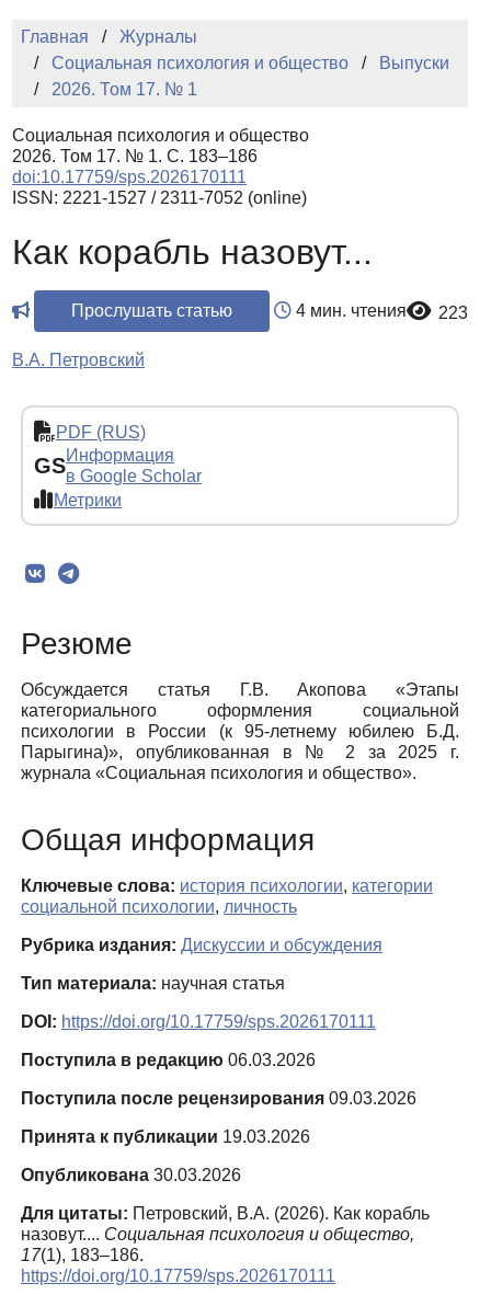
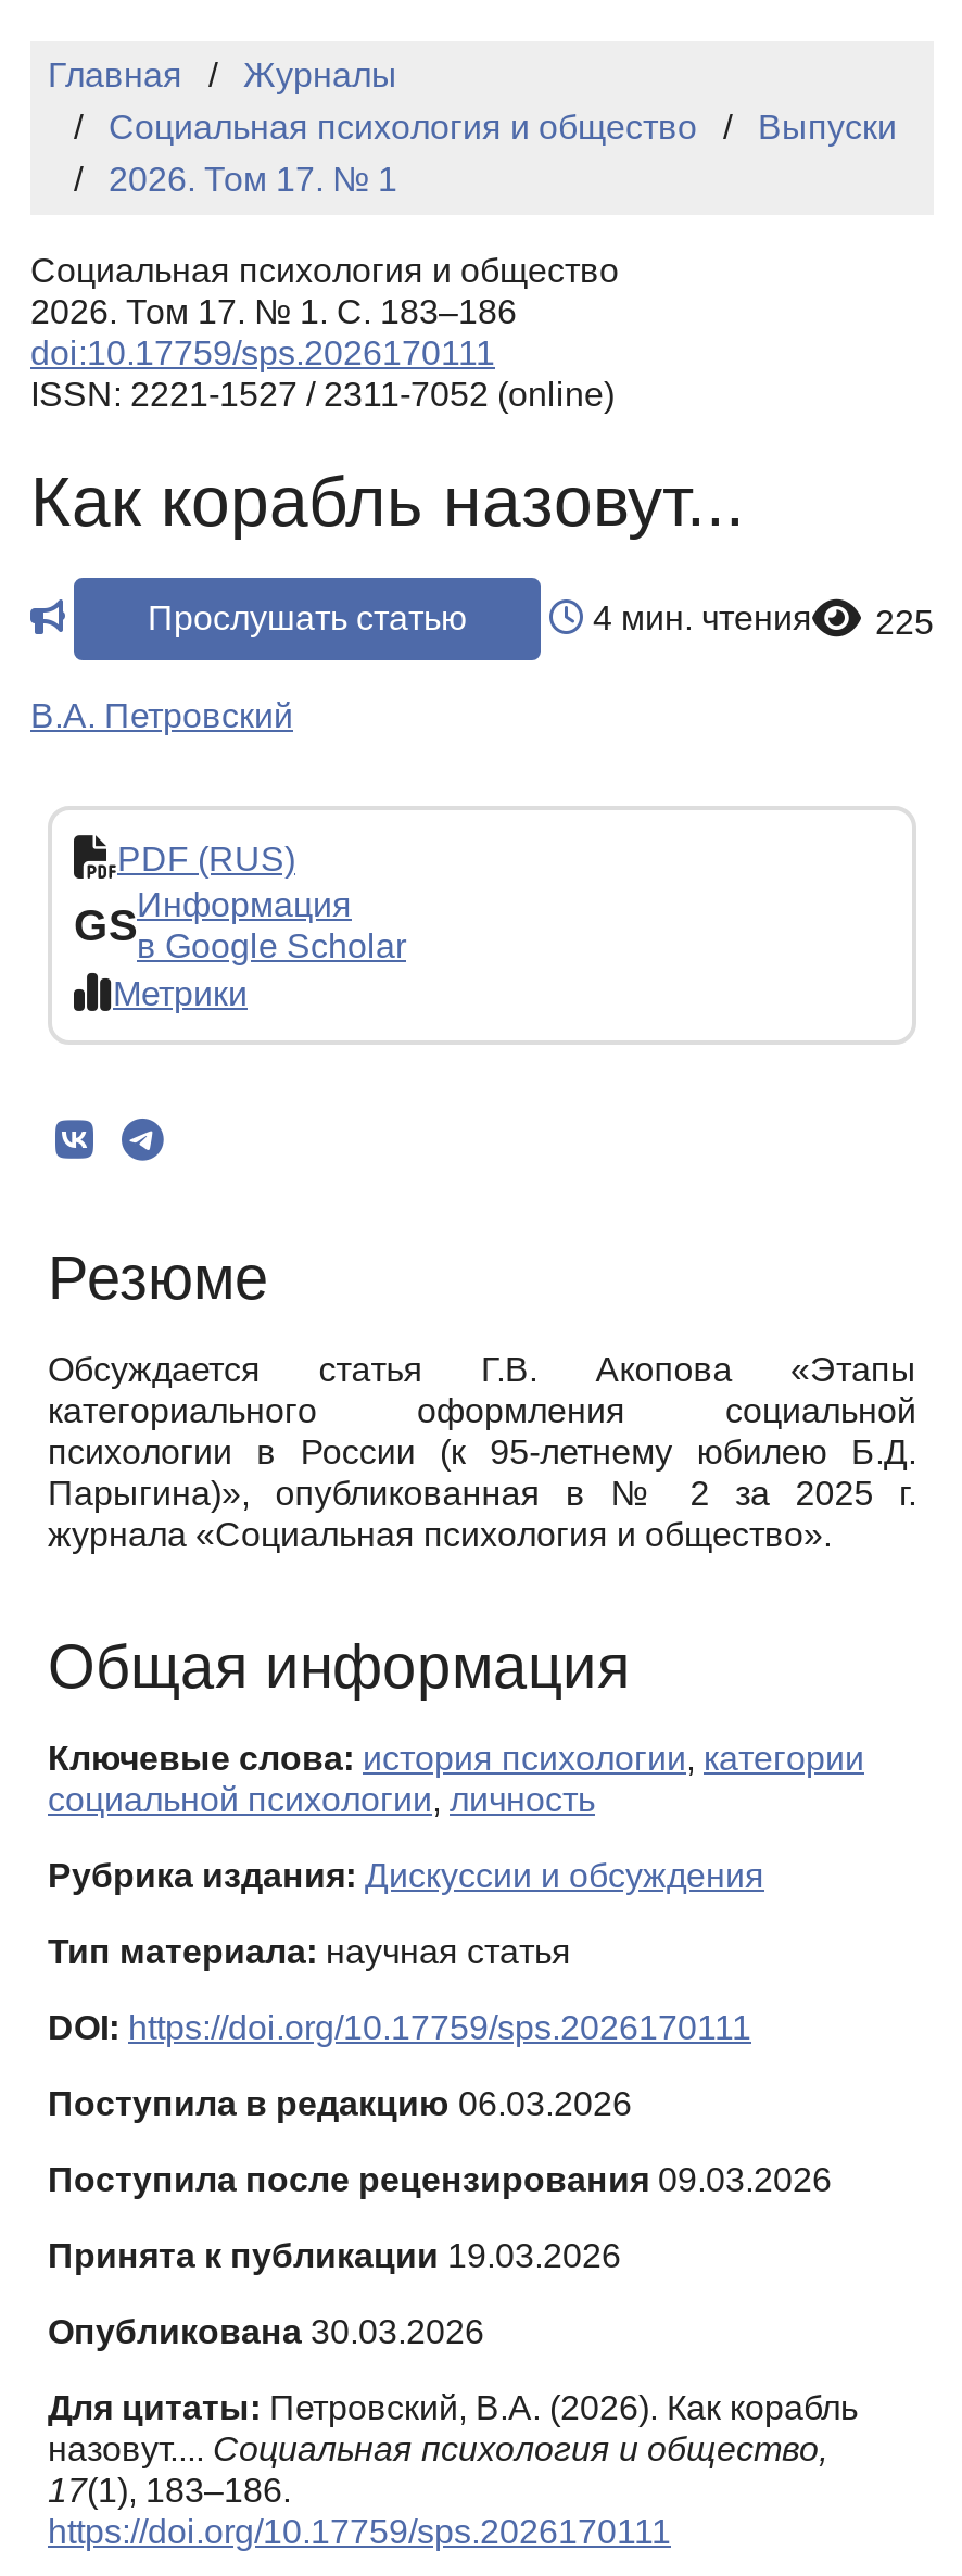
- 4 мин. чтения 223
+ 4 мин. чтения 225
